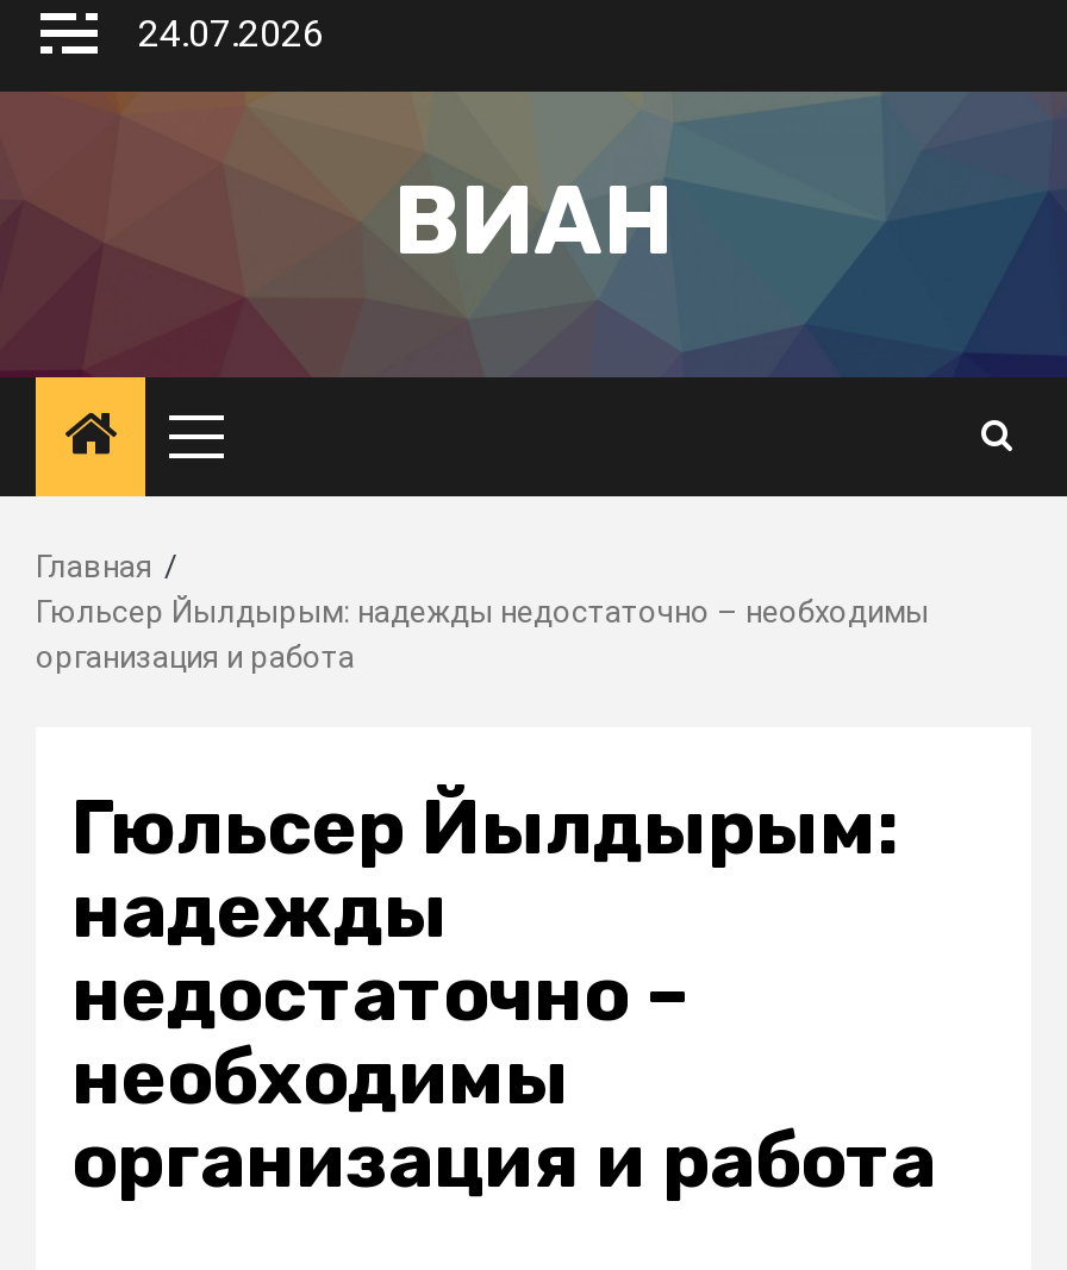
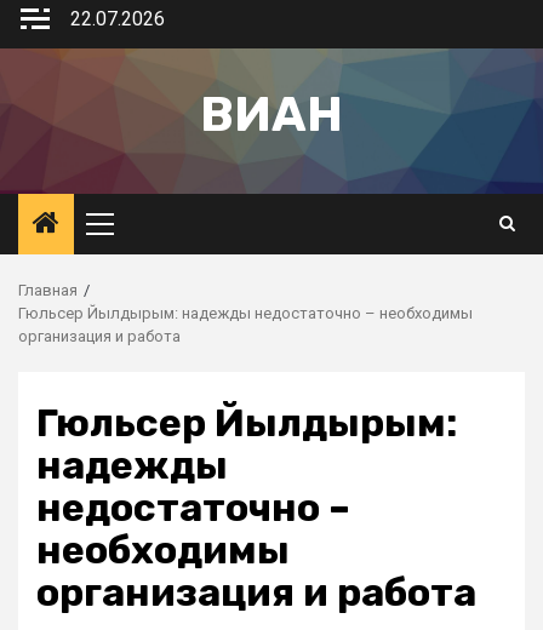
- 24.07.2026
+ 22.07.2026
